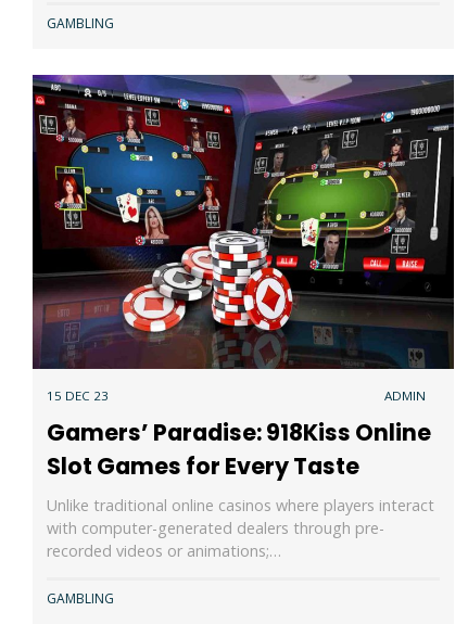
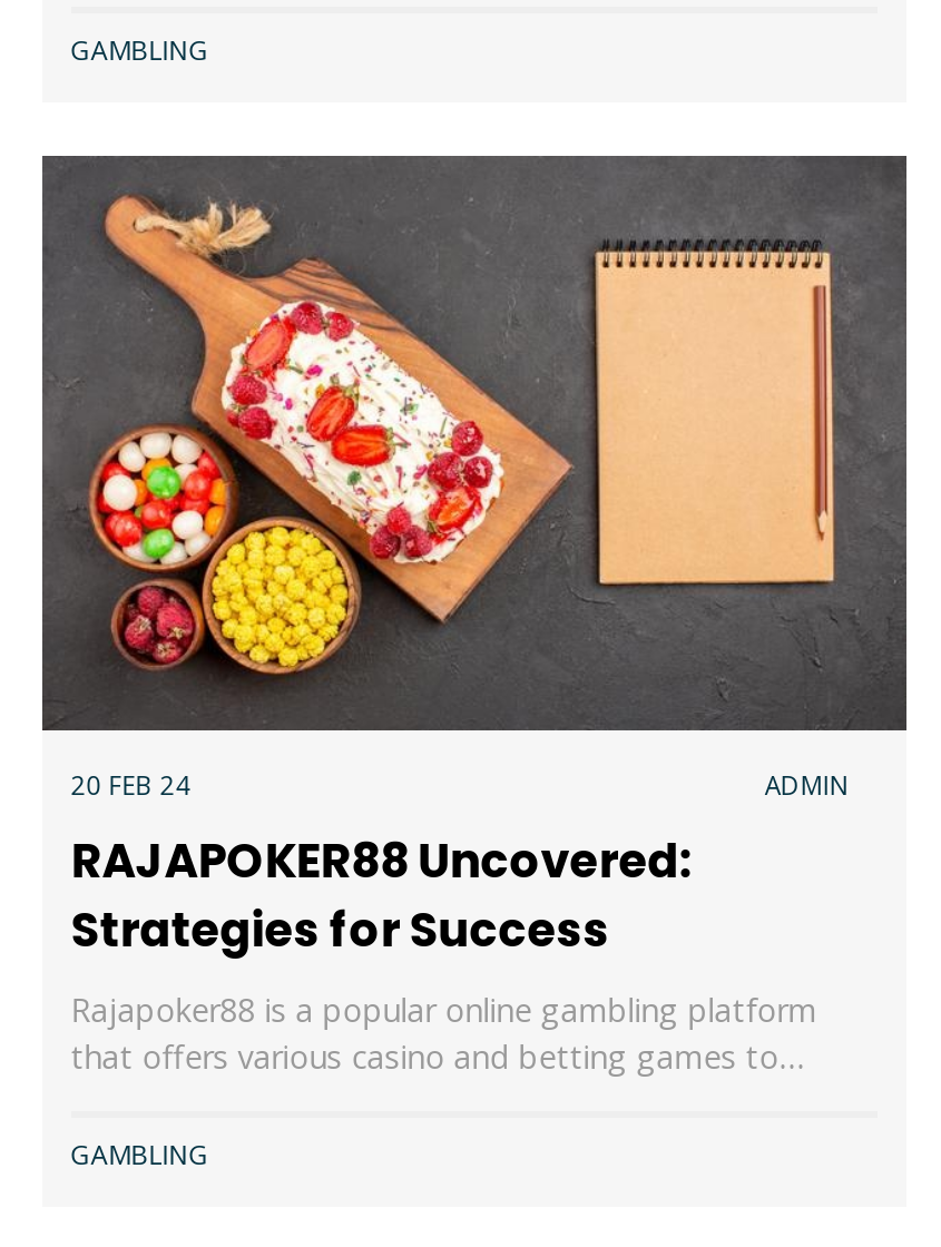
- [image]
- 15 DEC 23
+ [image]
+ 20 FEB 24

- Gamers’ Paradise: 918Kiss Online
- Slot Games for Every Taste
- Unlike traditional online casinos where players interact
- with computer-generated dealers through pre-
- recorded videos or animations;…
+ RAJAPOKER88 Uncovered:
+ Strategies for Success
+ Rajapoker88 is a popular online gambling platform
+ that offers various casino and betting games to…
